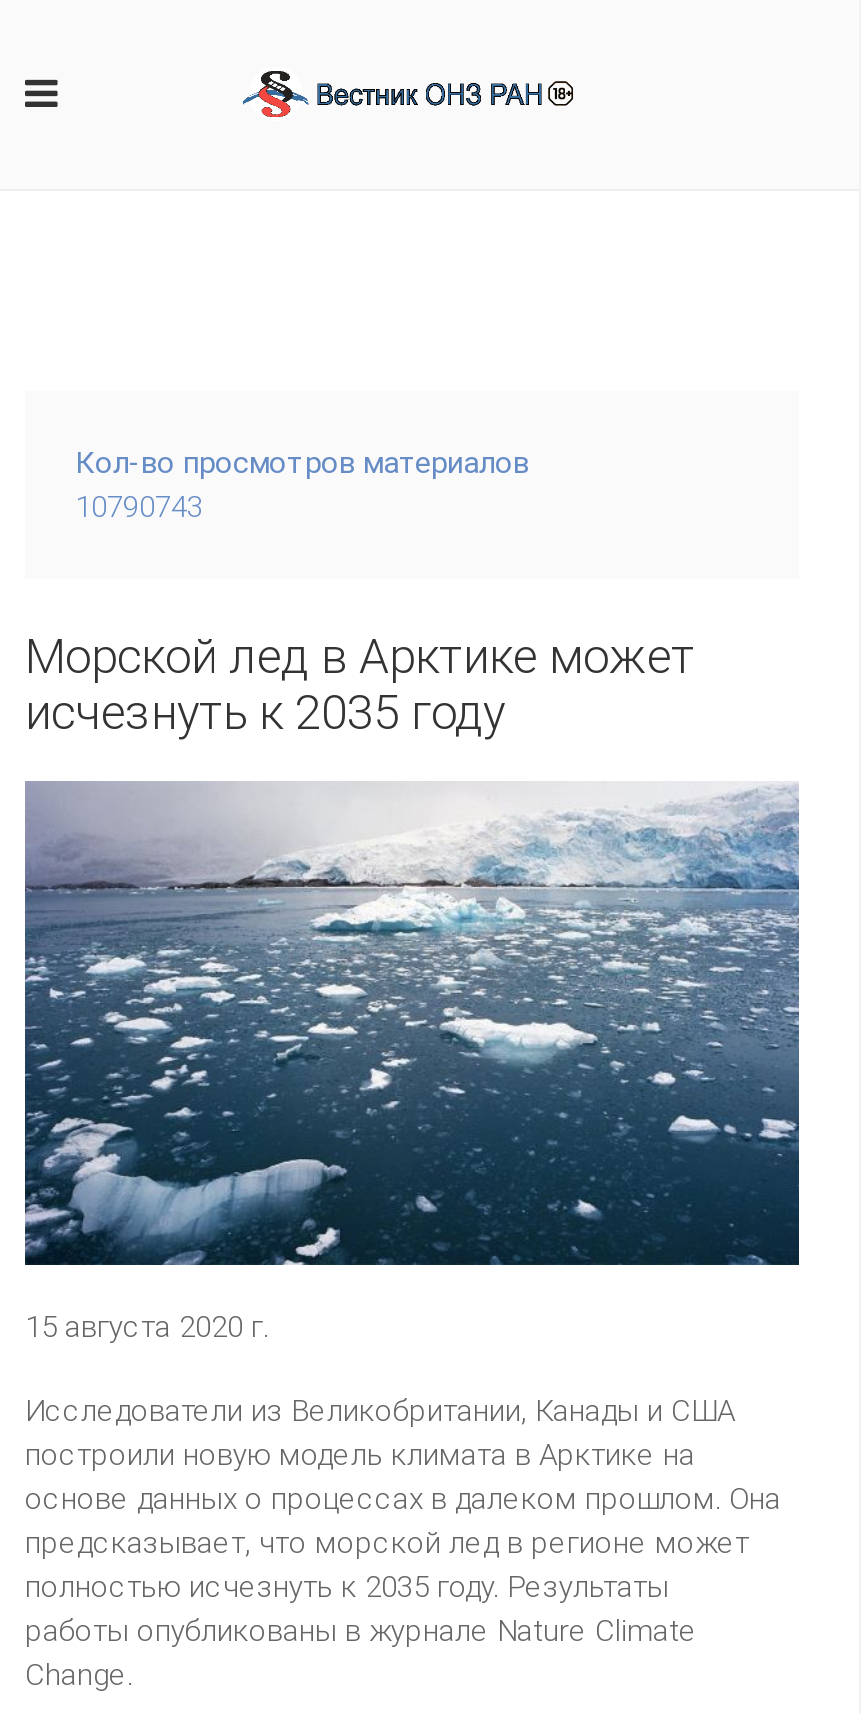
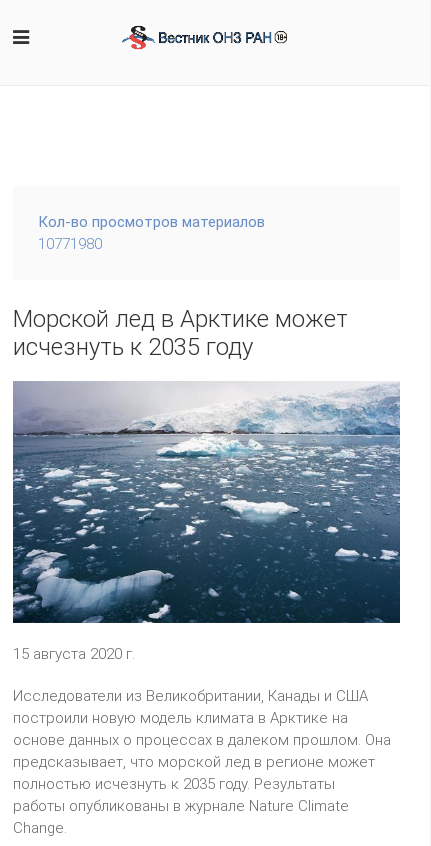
- 10790743
+ 10771980
